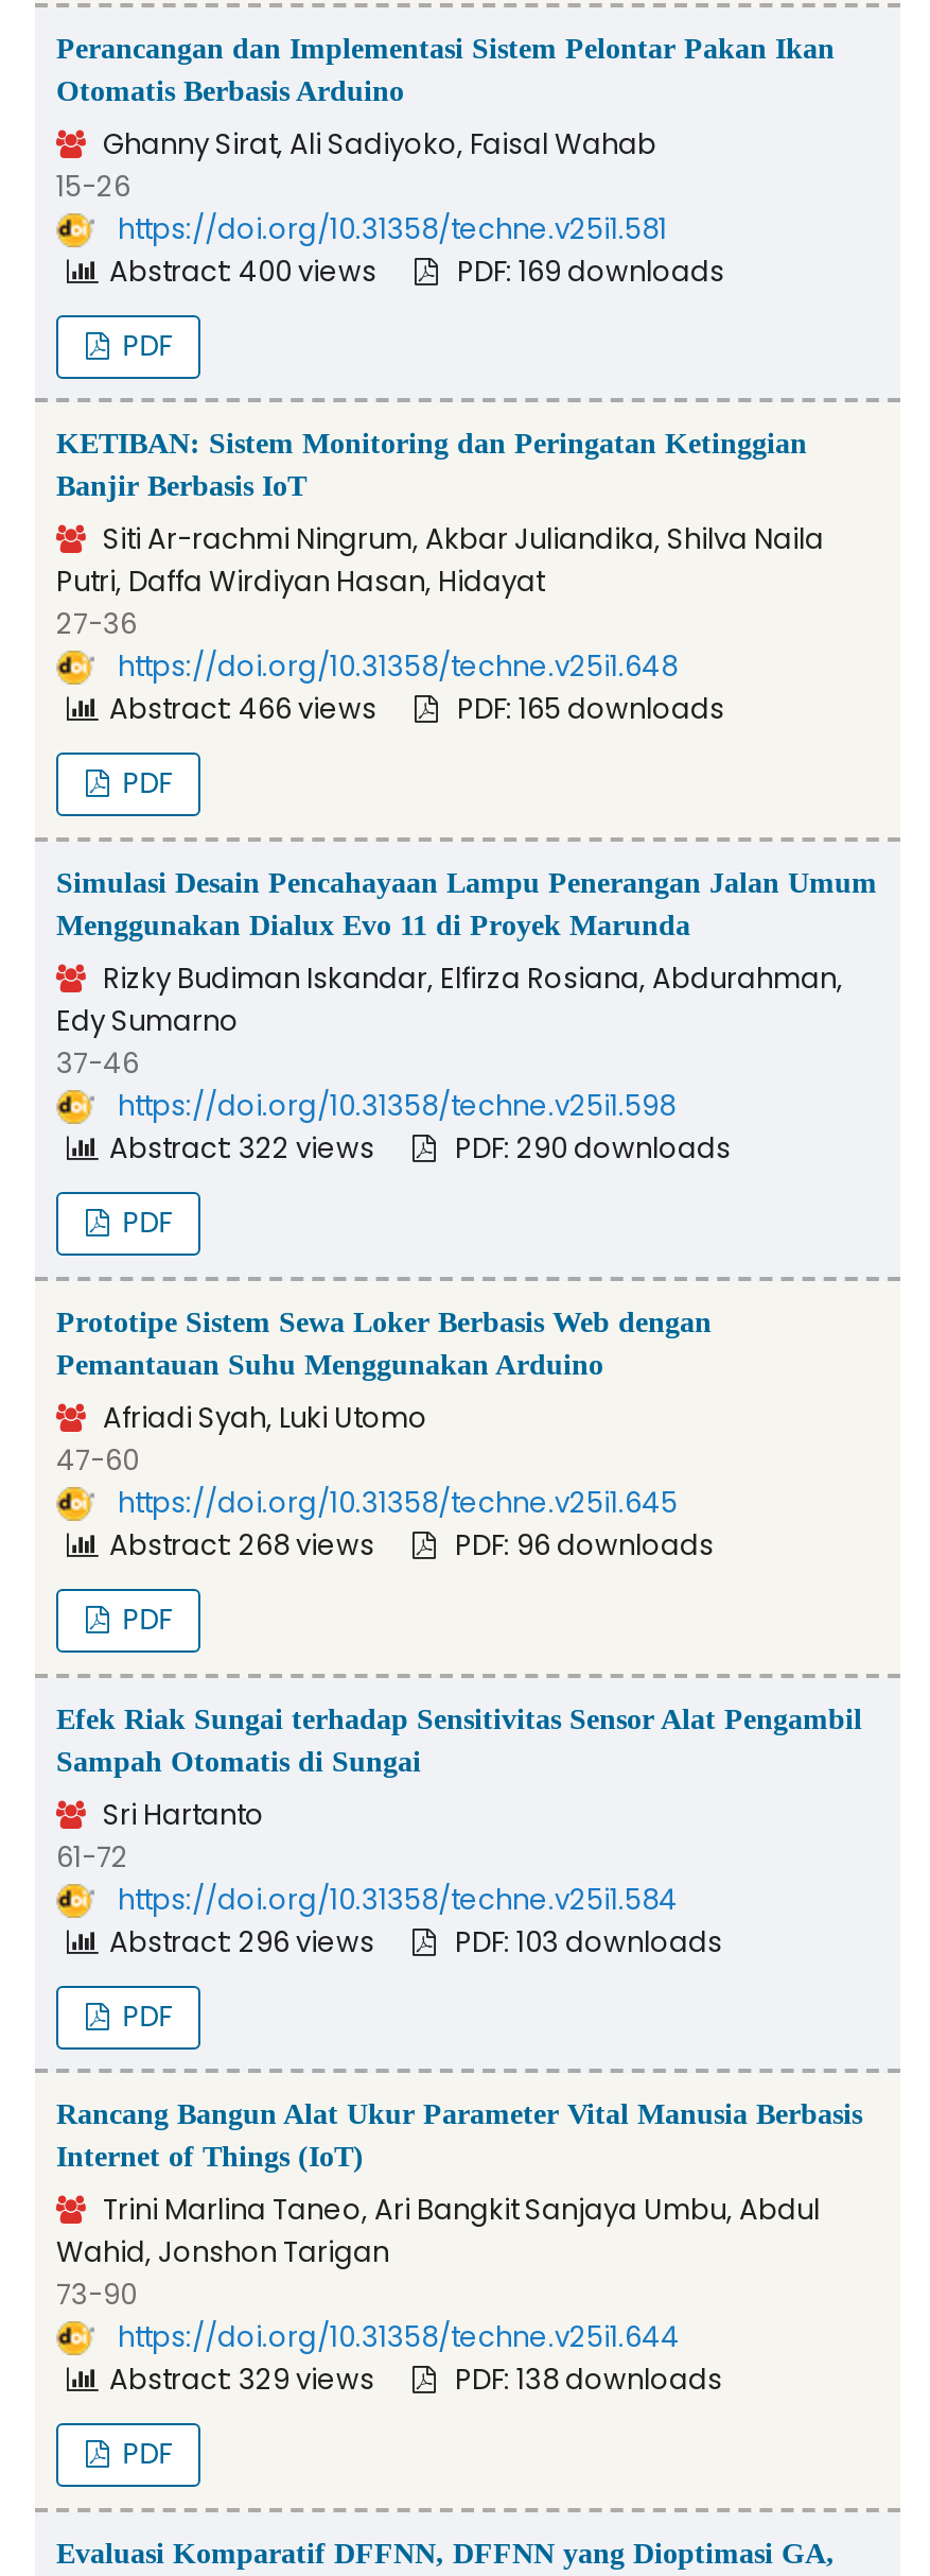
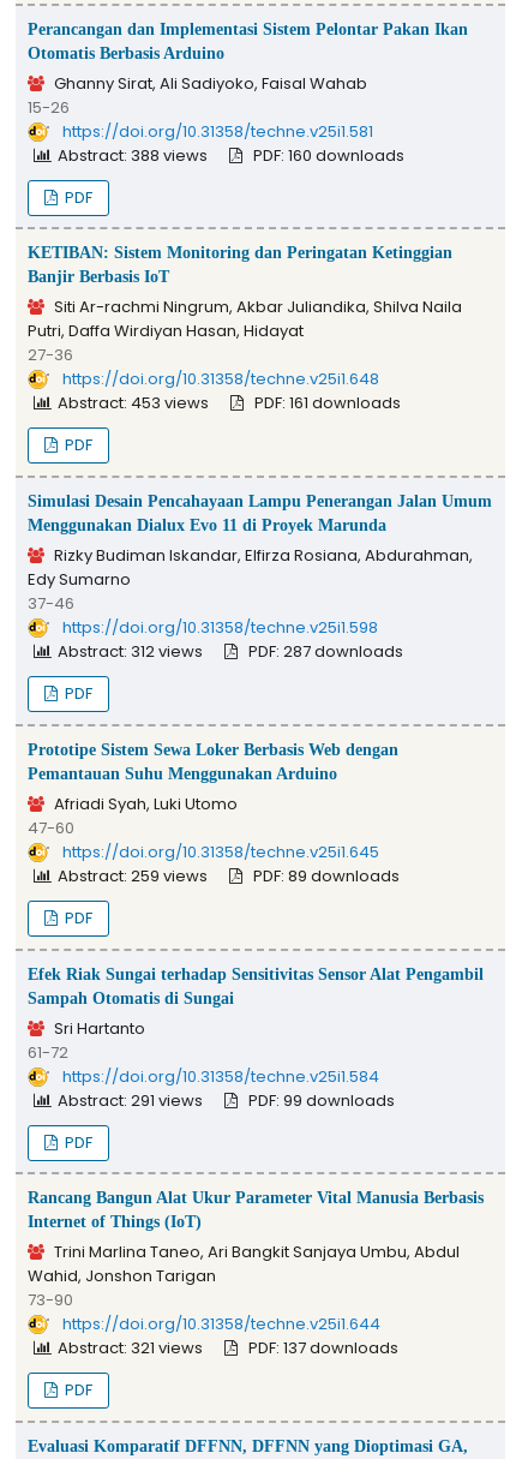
- Abstract: 400 views
+ Abstract: 388 views

- PDF: 169 downloads
+ PDF: 160 downloads

- Abstract: 466 views
+ Abstract: 453 views

- PDF: 165 downloads
+ PDF: 161 downloads

- Abstract: 322 views
+ Abstract: 312 views

- PDF: 290 downloads
+ PDF: 287 downloads

- Abstract: 268 views
+ Abstract: 259 views

- PDF: 96 downloads
+ PDF: 89 downloads

- Abstract: 296 views
+ Abstract: 291 views

- PDF: 103 downloads
+ PDF: 99 downloads

- Abstract: 329 views
+ Abstract: 321 views

- PDF: 138 downloads
+ PDF: 137 downloads
